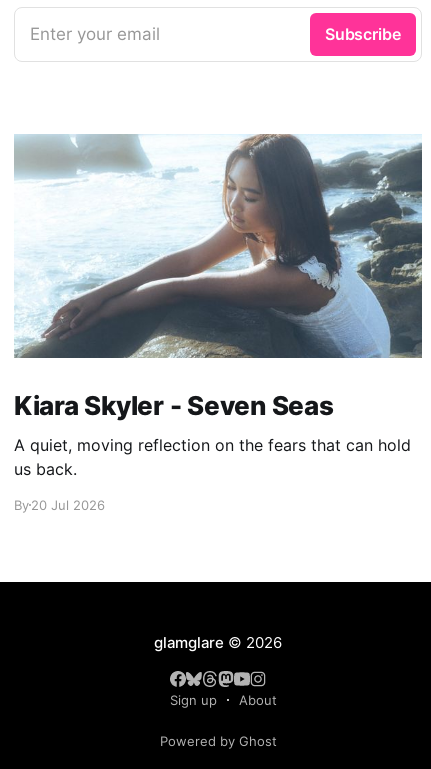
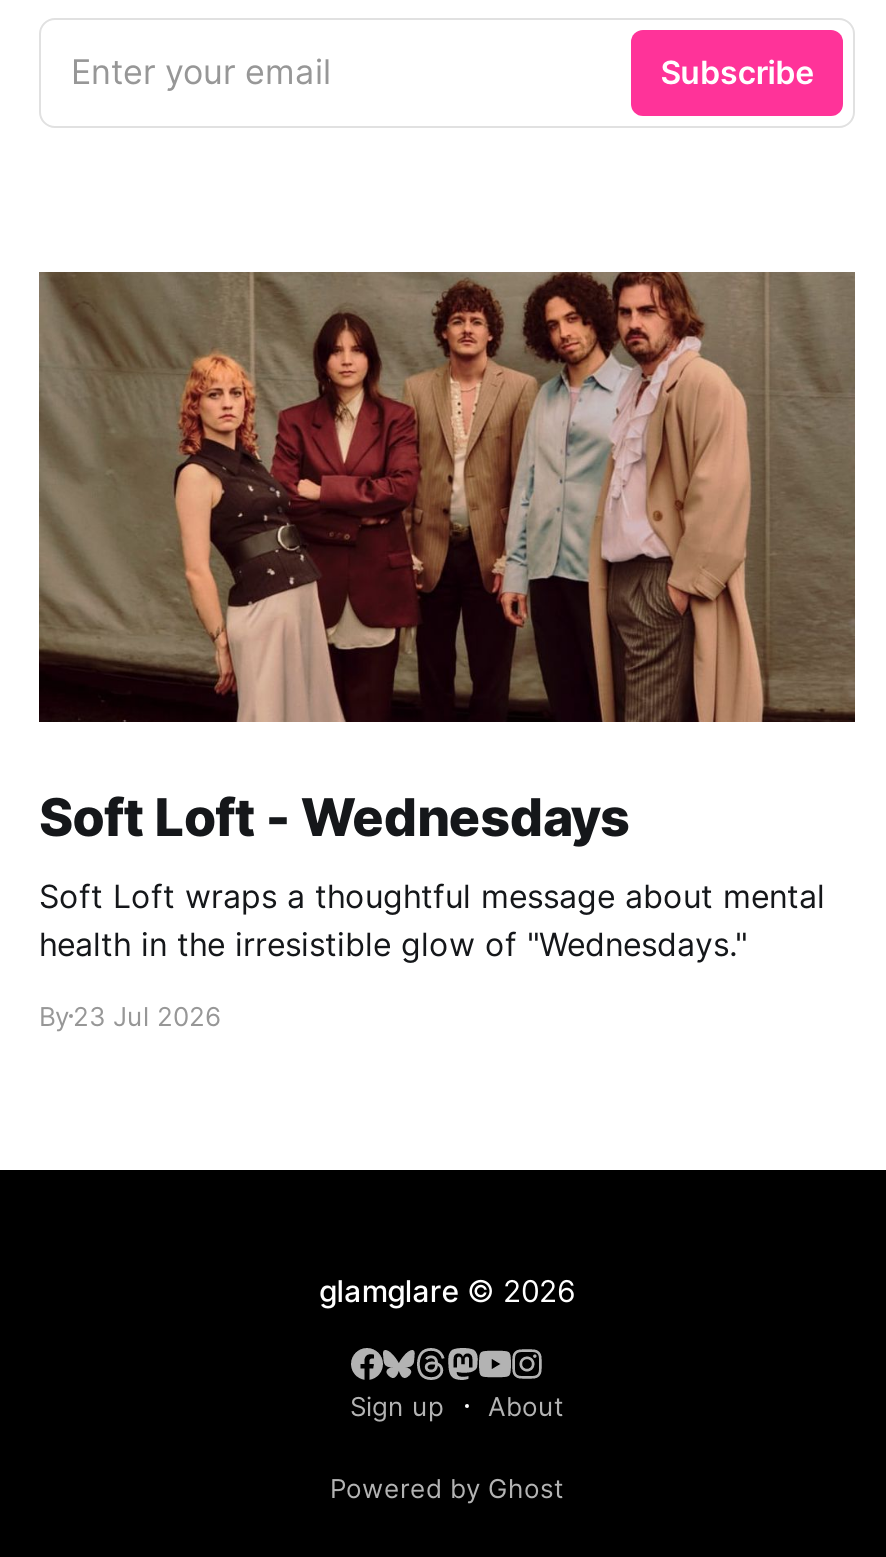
- [image]
- Kiara Skyler - Seven Seas
+ [image]
+ Soft Loft - Wednesdays

- A quiet, moving reflection on the fears that can hold
- us back.
+ Soft Loft wraps a thoughtful message about mental
+ health in the irresistible glow of "Wednesdays."

- By 20 Jul 2026
+ By 23 Jul 2026
